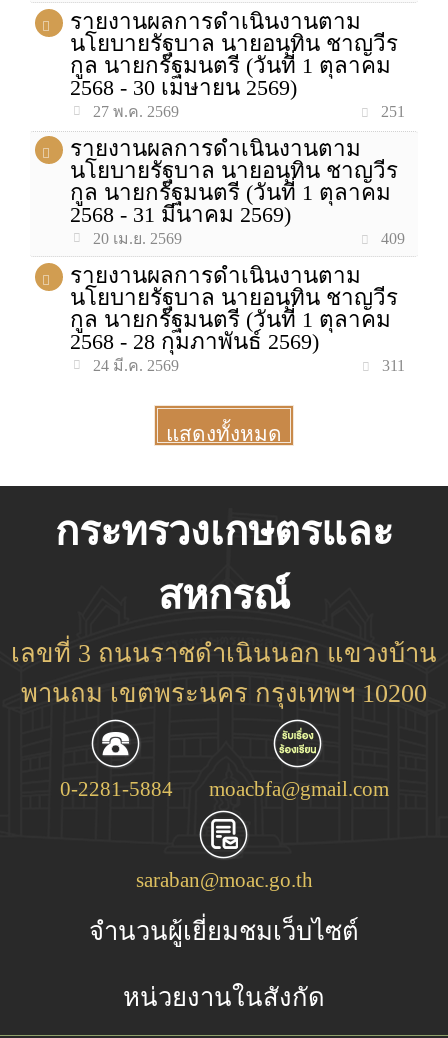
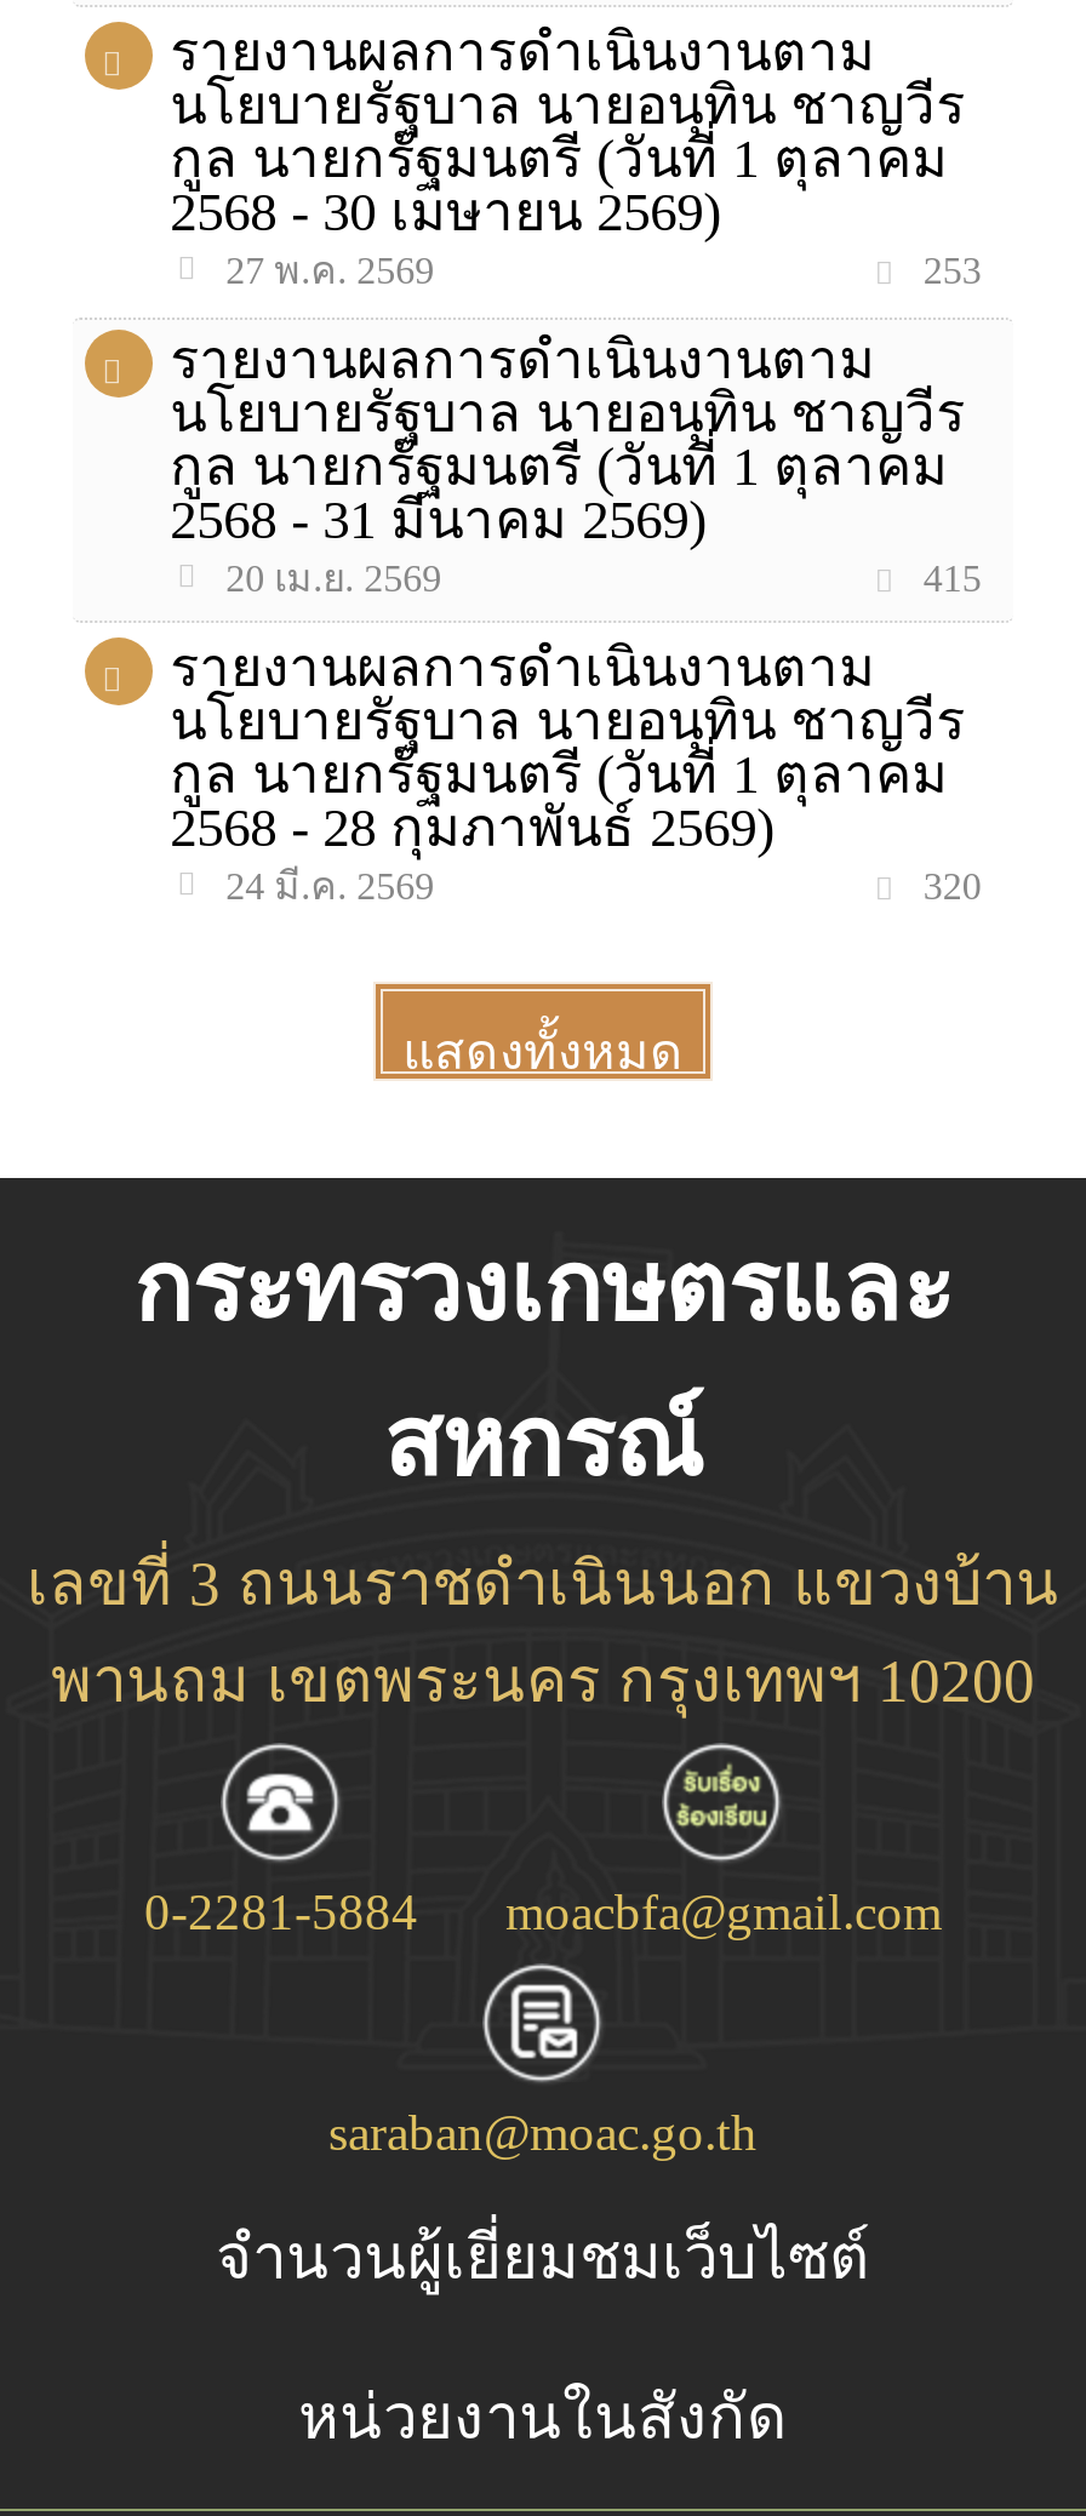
- 251
+ 253

- 409
+ 415

- 311
+ 320
